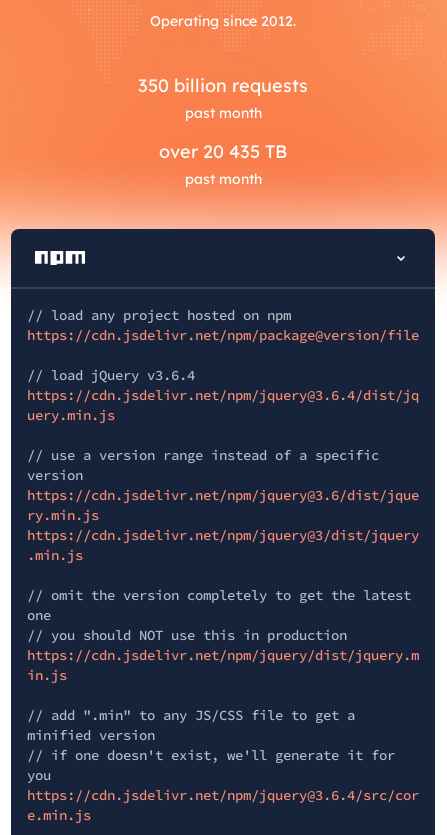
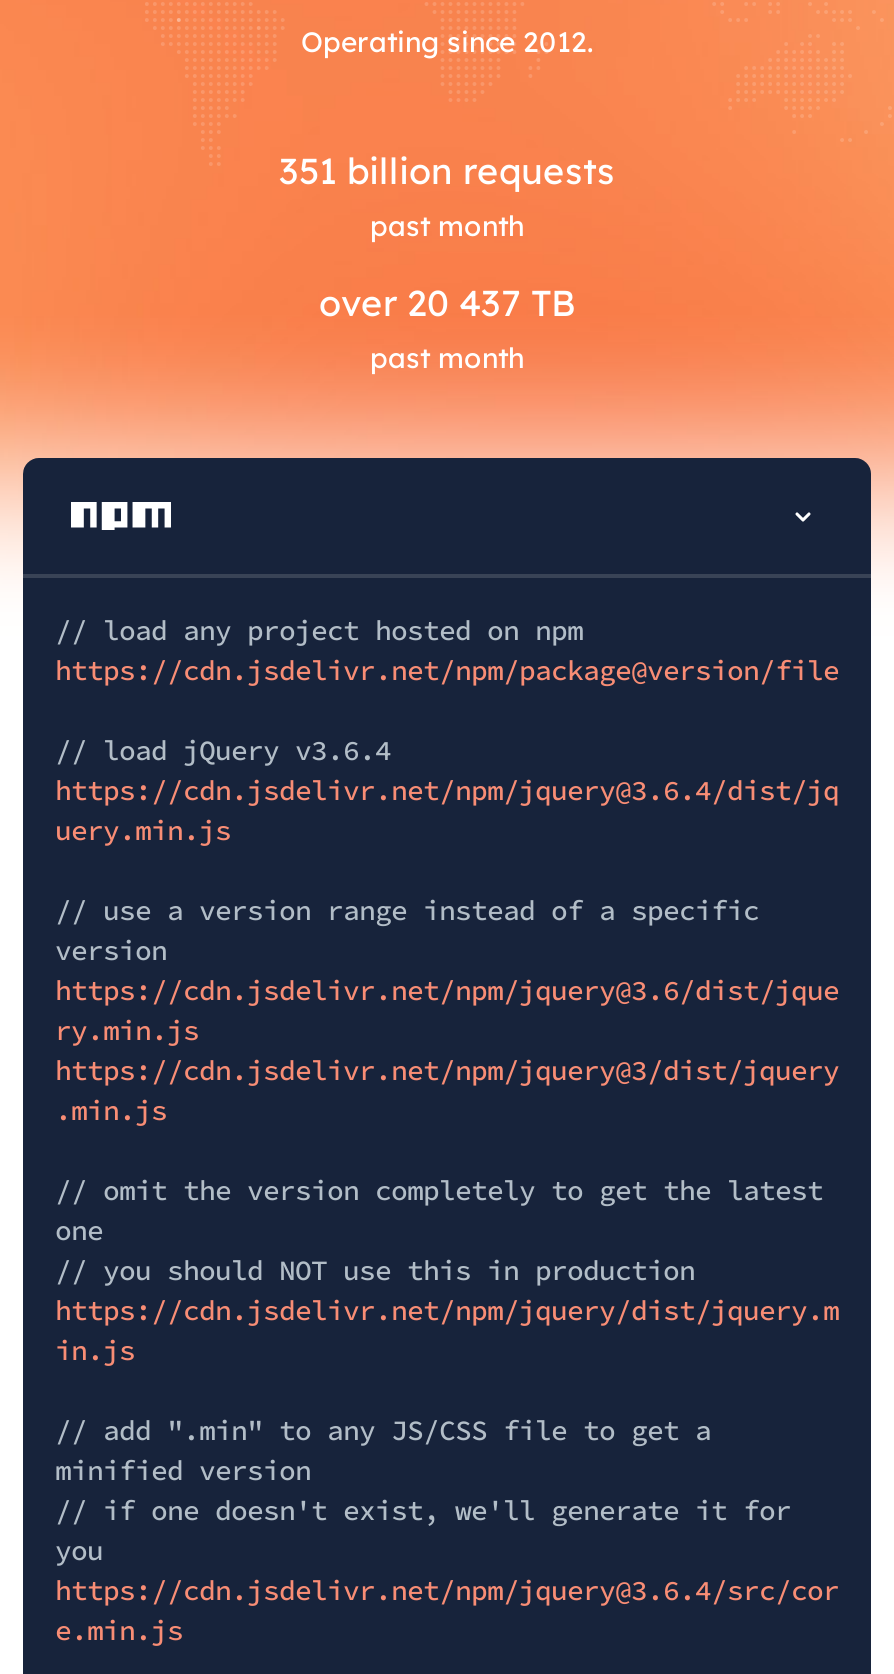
- 350 billion requests
+ 351 billion requests

- over 20 435 TB
+ over 20 437 TB
